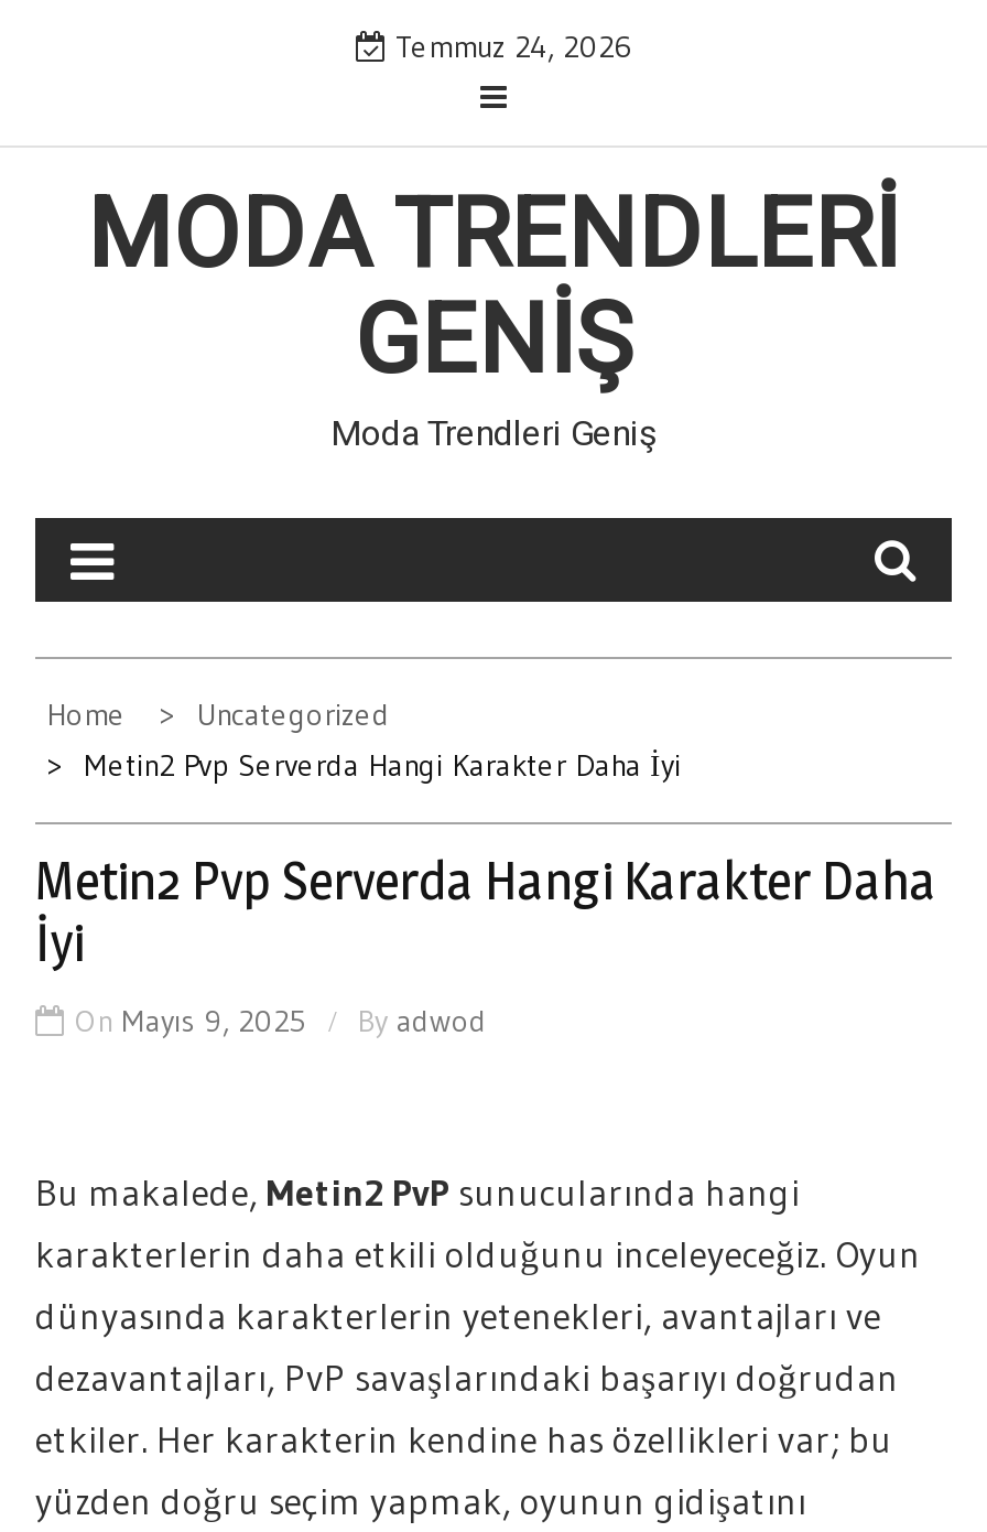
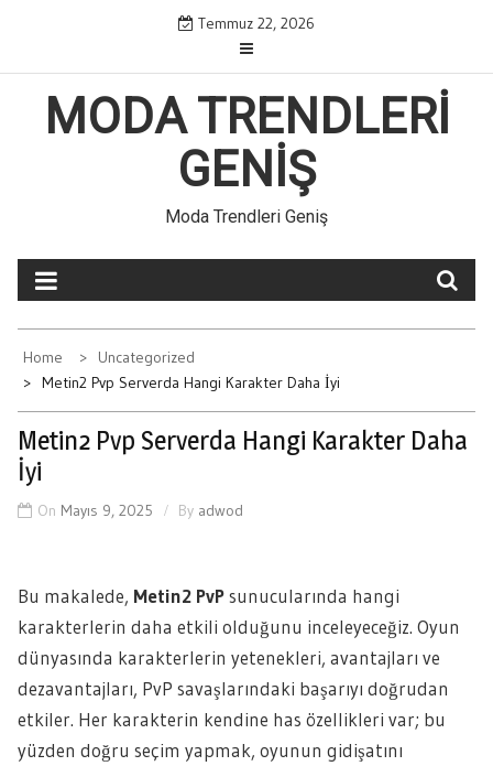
- Temmuz 24, 2026
+ Temmuz 22, 2026
